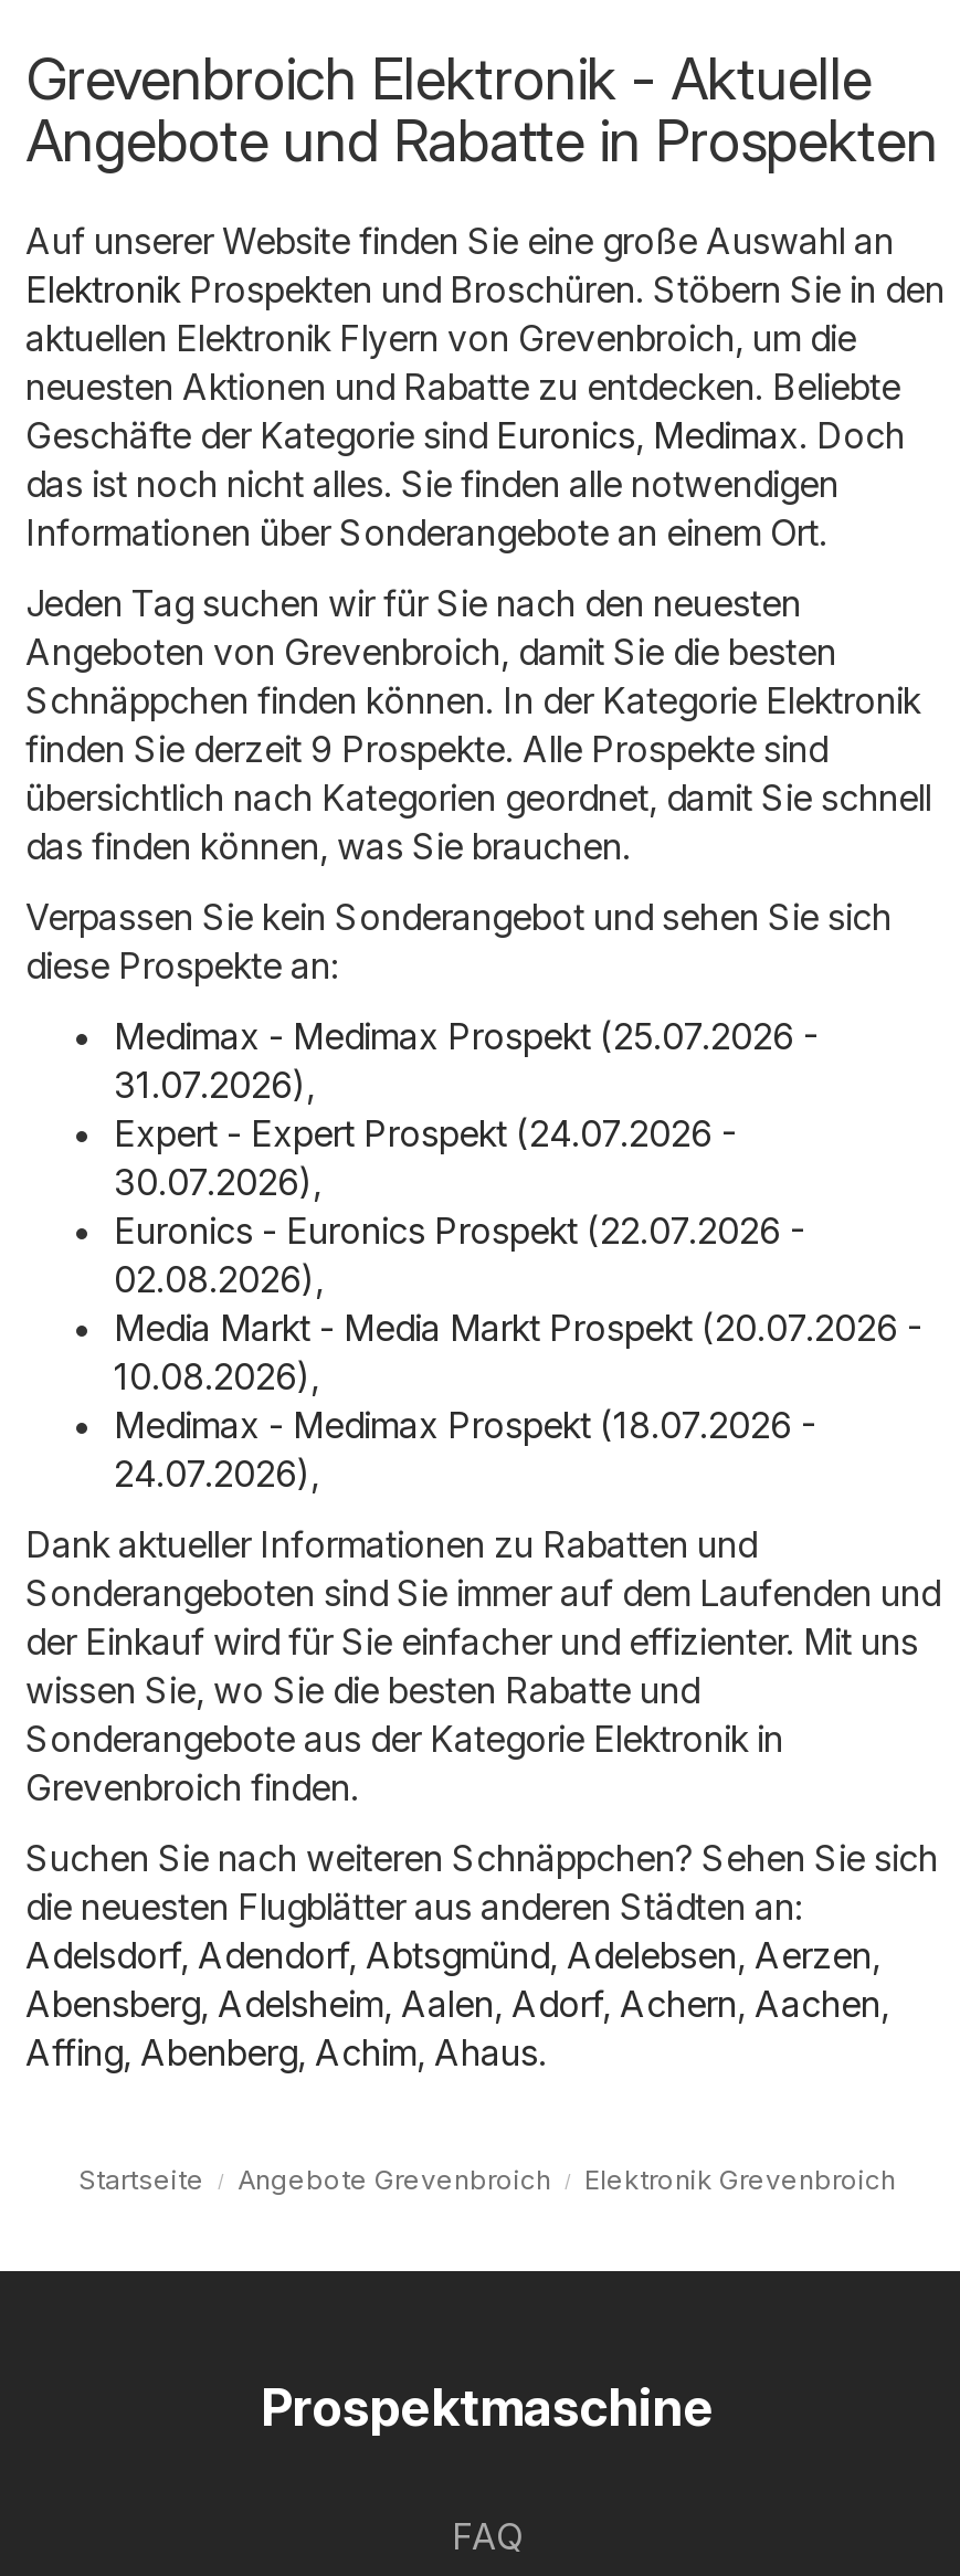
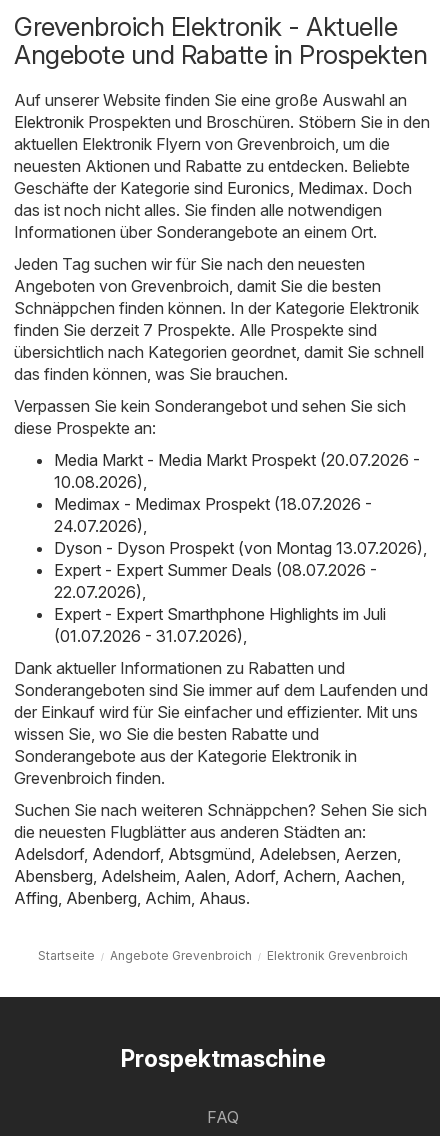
- finden Sie derzeit 9 Prospekte. Alle Prospekte sind
+ finden Sie derzeit 7 Prospekte. Alle Prospekte sind

- Medimax - Medimax Prospekt (25.07.2026 -
- 31.07.2026),
- Expert - Expert Prospekt (24.07.2026 -
- 30.07.2026),
- Euronics - Euronics Prospekt (22.07.2026 -
- 02.08.2026),

moved up: Media Markt - Media Markt Prospekt (20.07.2026 - | 10.08.2026), | Medimax - Medimax Prospekt (18.07.2026 - | 24.07.2026),

+ Dyson - Dyson Prospekt (von Montag 13.07.2026),
+ Expert - Expert Summer Deals (08.07.2026 -
+ 22.07.2026),
+ Expert - Expert Smarthphone Highlights im Juli
+ (01.07.2026 - 31.07.2026),
